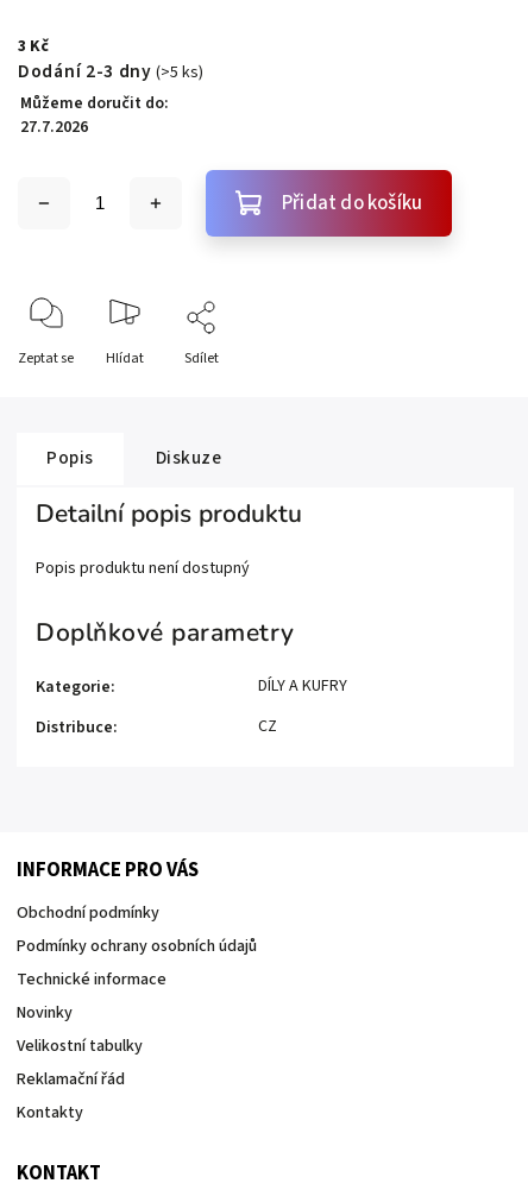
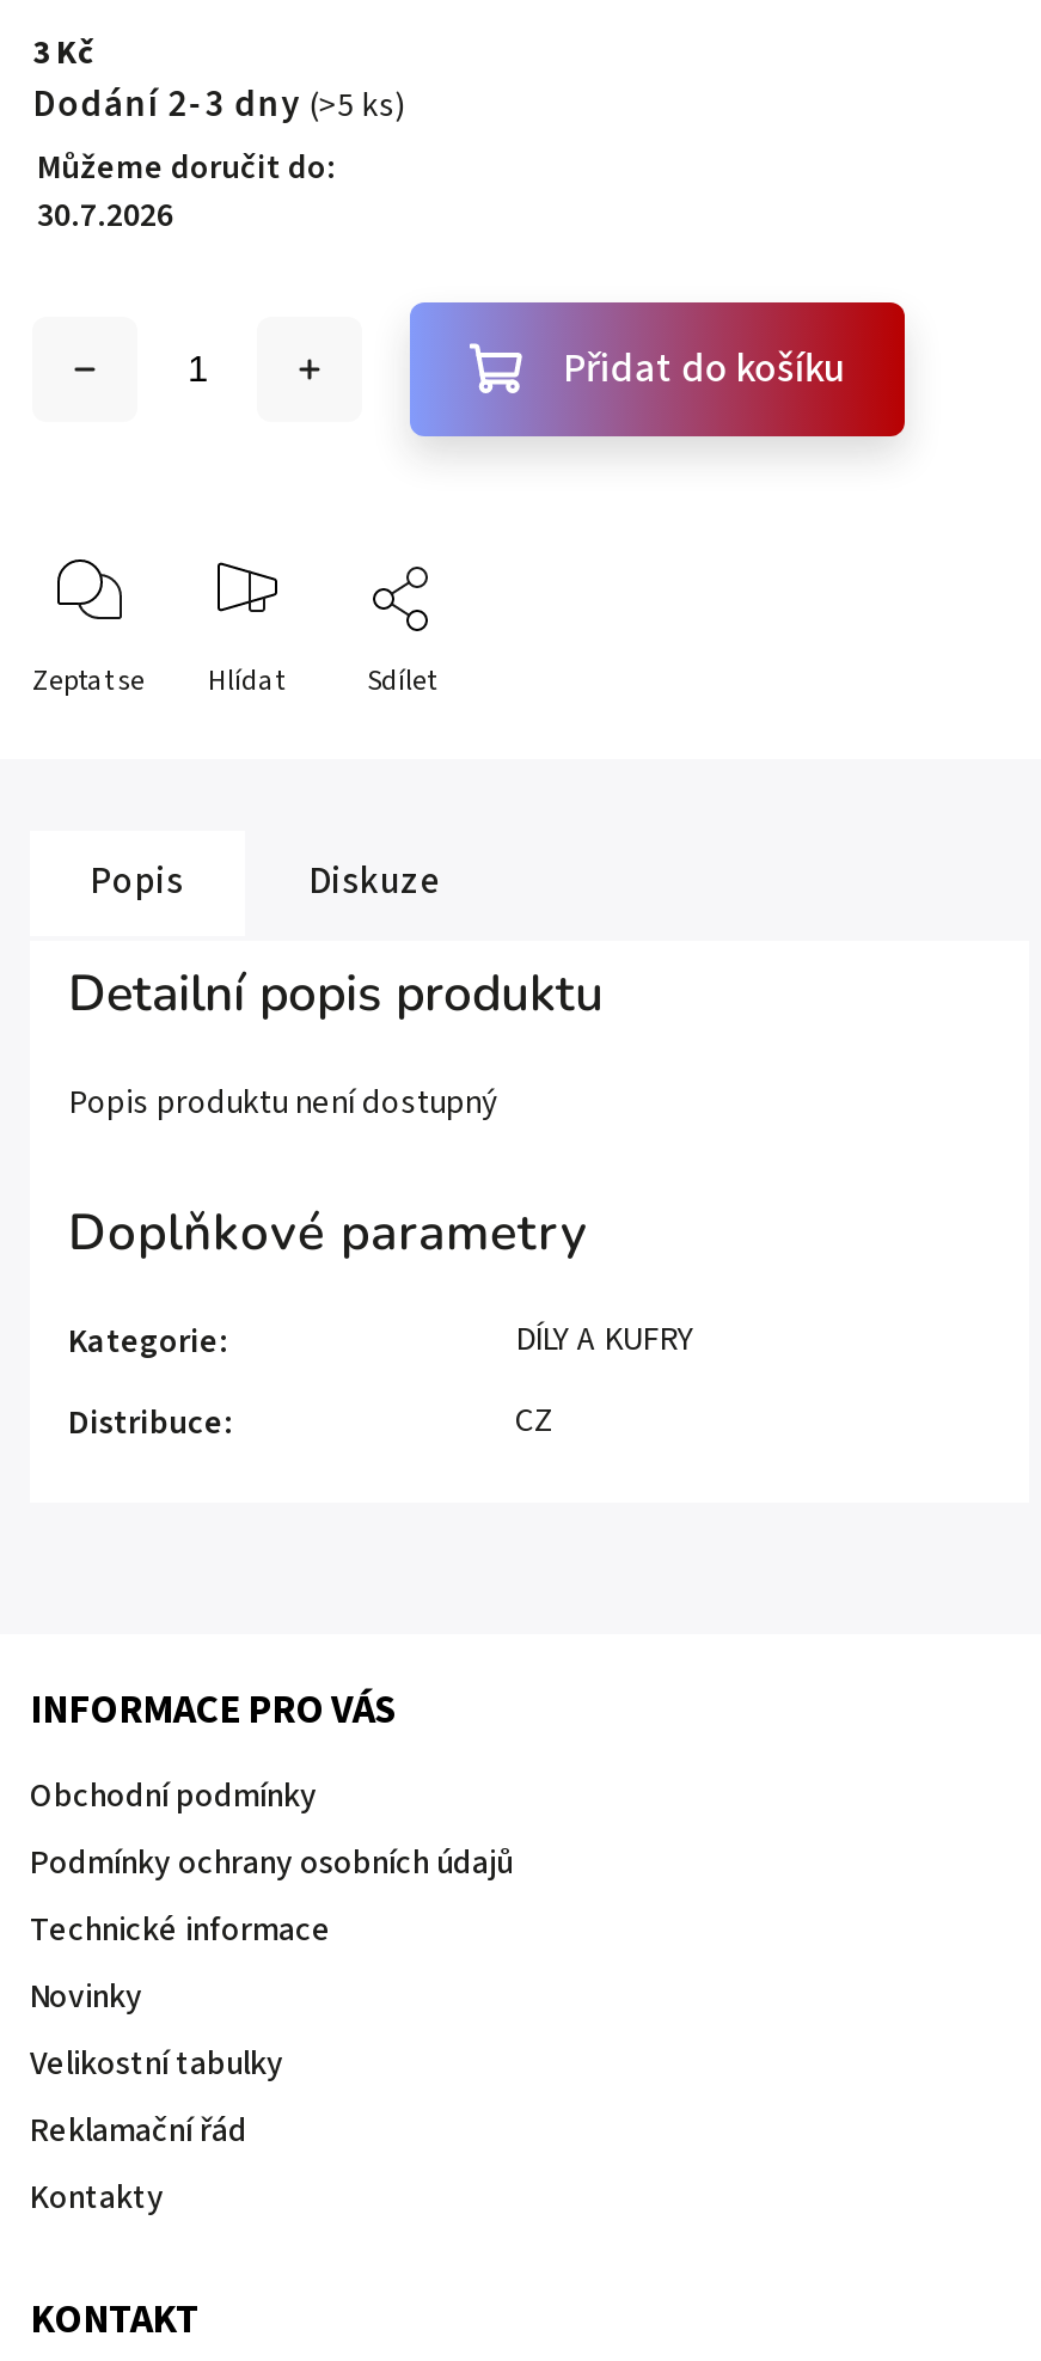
- 27.7.2026
+ 30.7.2026
